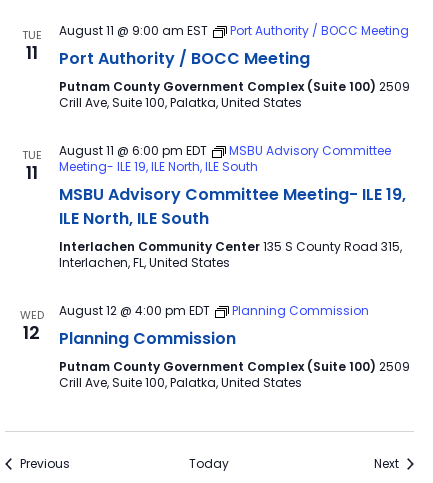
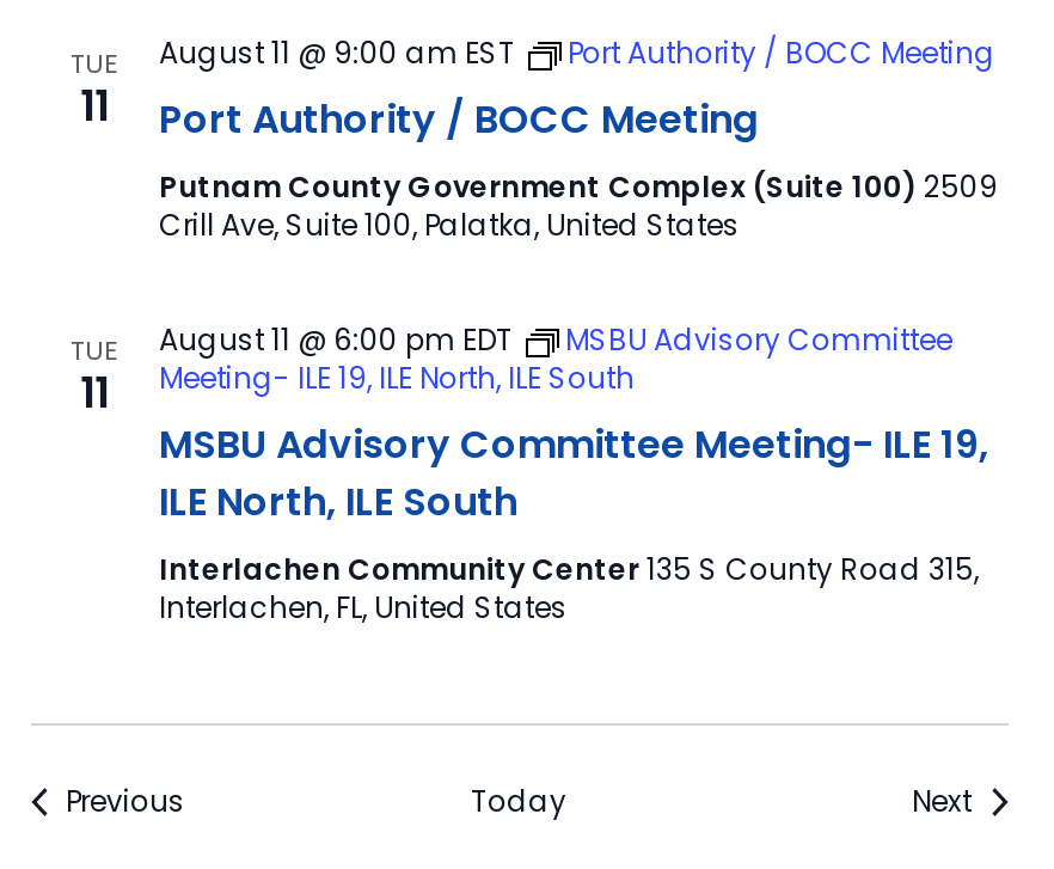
- WED
- 12

- August 12 @ 4:00 pm EDT
- Planning Commission
- Planning Commission
- Putnam County Government Complex (Suite 100) 2509
- Crill Ave, Suite 100, Palatka, United States
